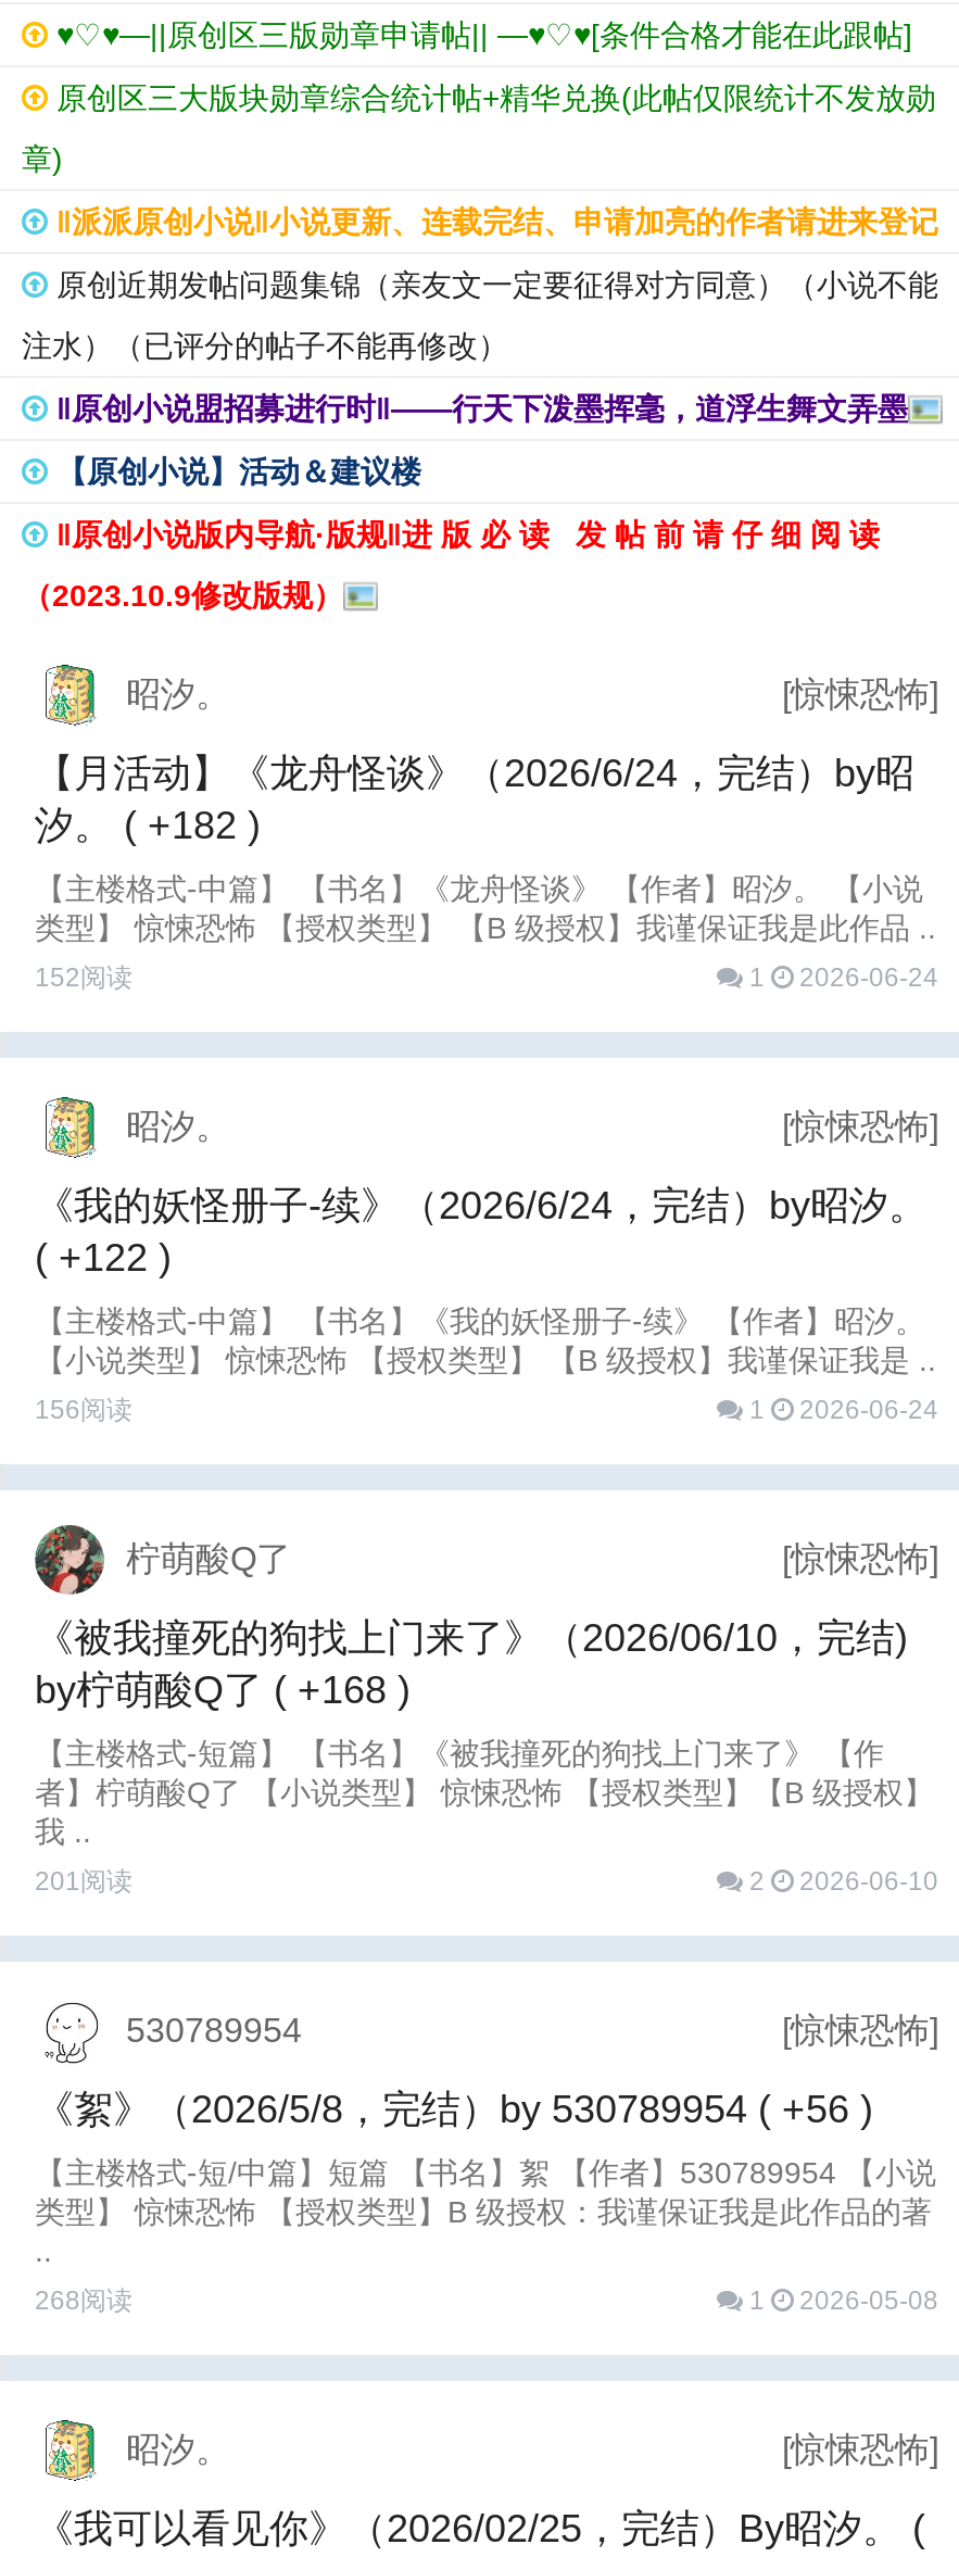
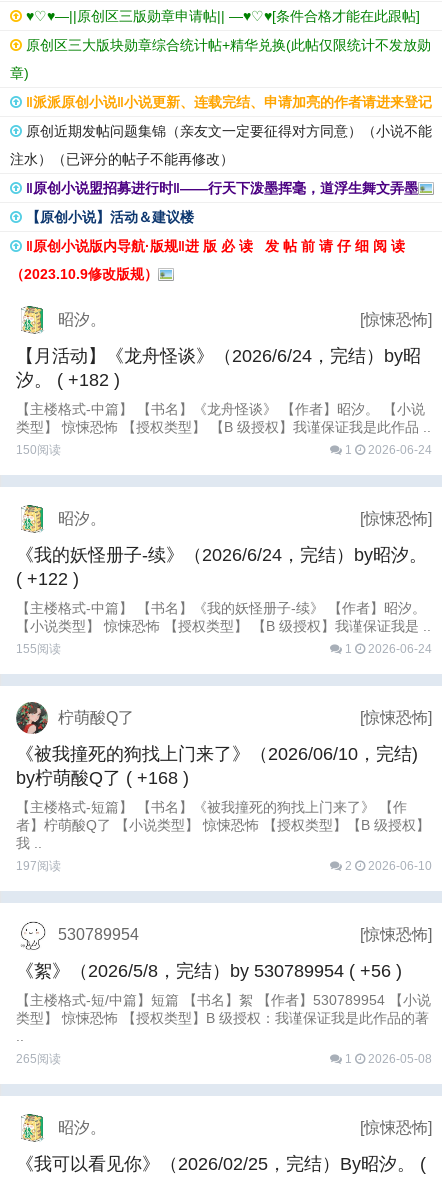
- 152阅读
+ 150阅读

- 156阅读
+ 155阅读

- 201阅读
+ 197阅读

- 268阅读
+ 265阅读
